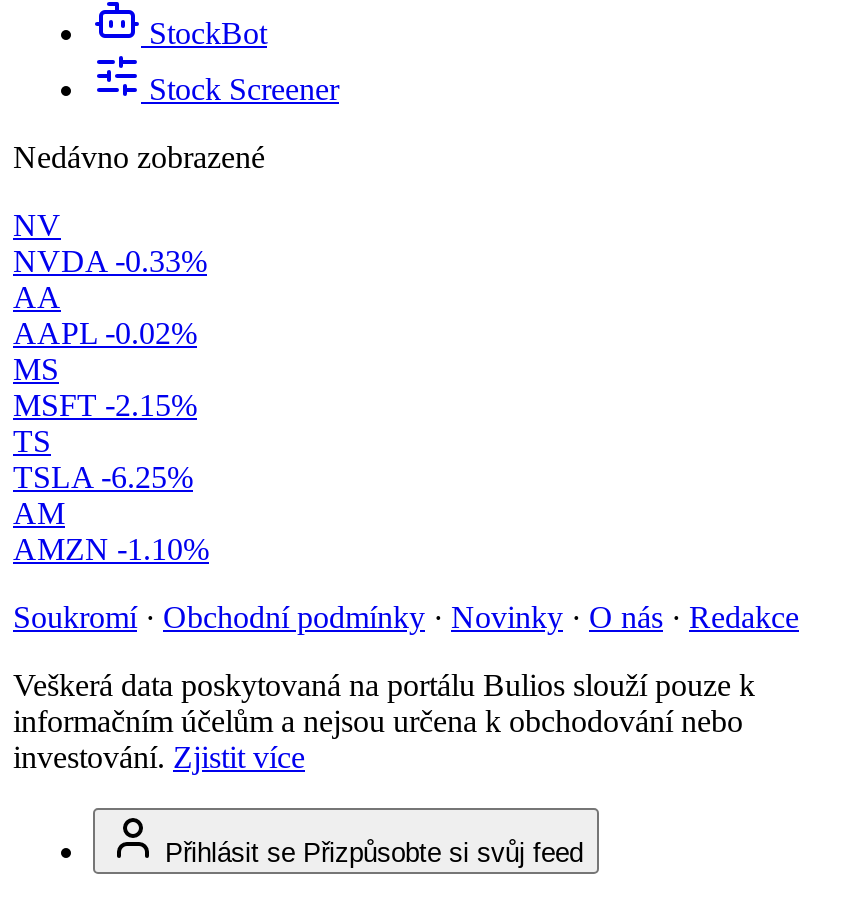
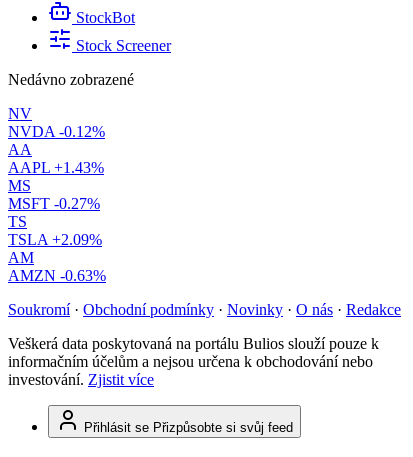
- NVDA -0.33%
+ NVDA -0.12%

- AAPL -0.02%
+ AAPL +1.43%

- MSFT -2.15%
+ MSFT -0.27%

- TSLA -6.25%
+ TSLA +2.09%

- AMZN -1.10%
+ AMZN -0.63%
